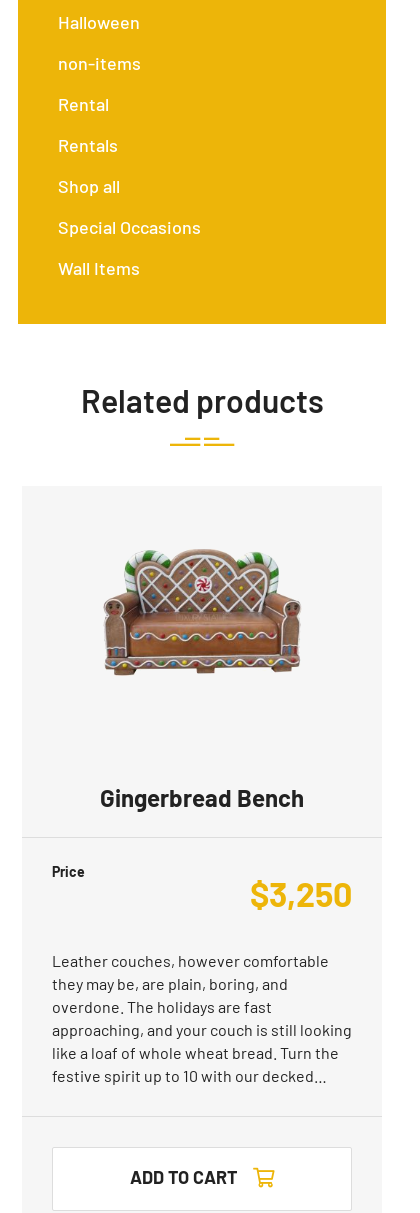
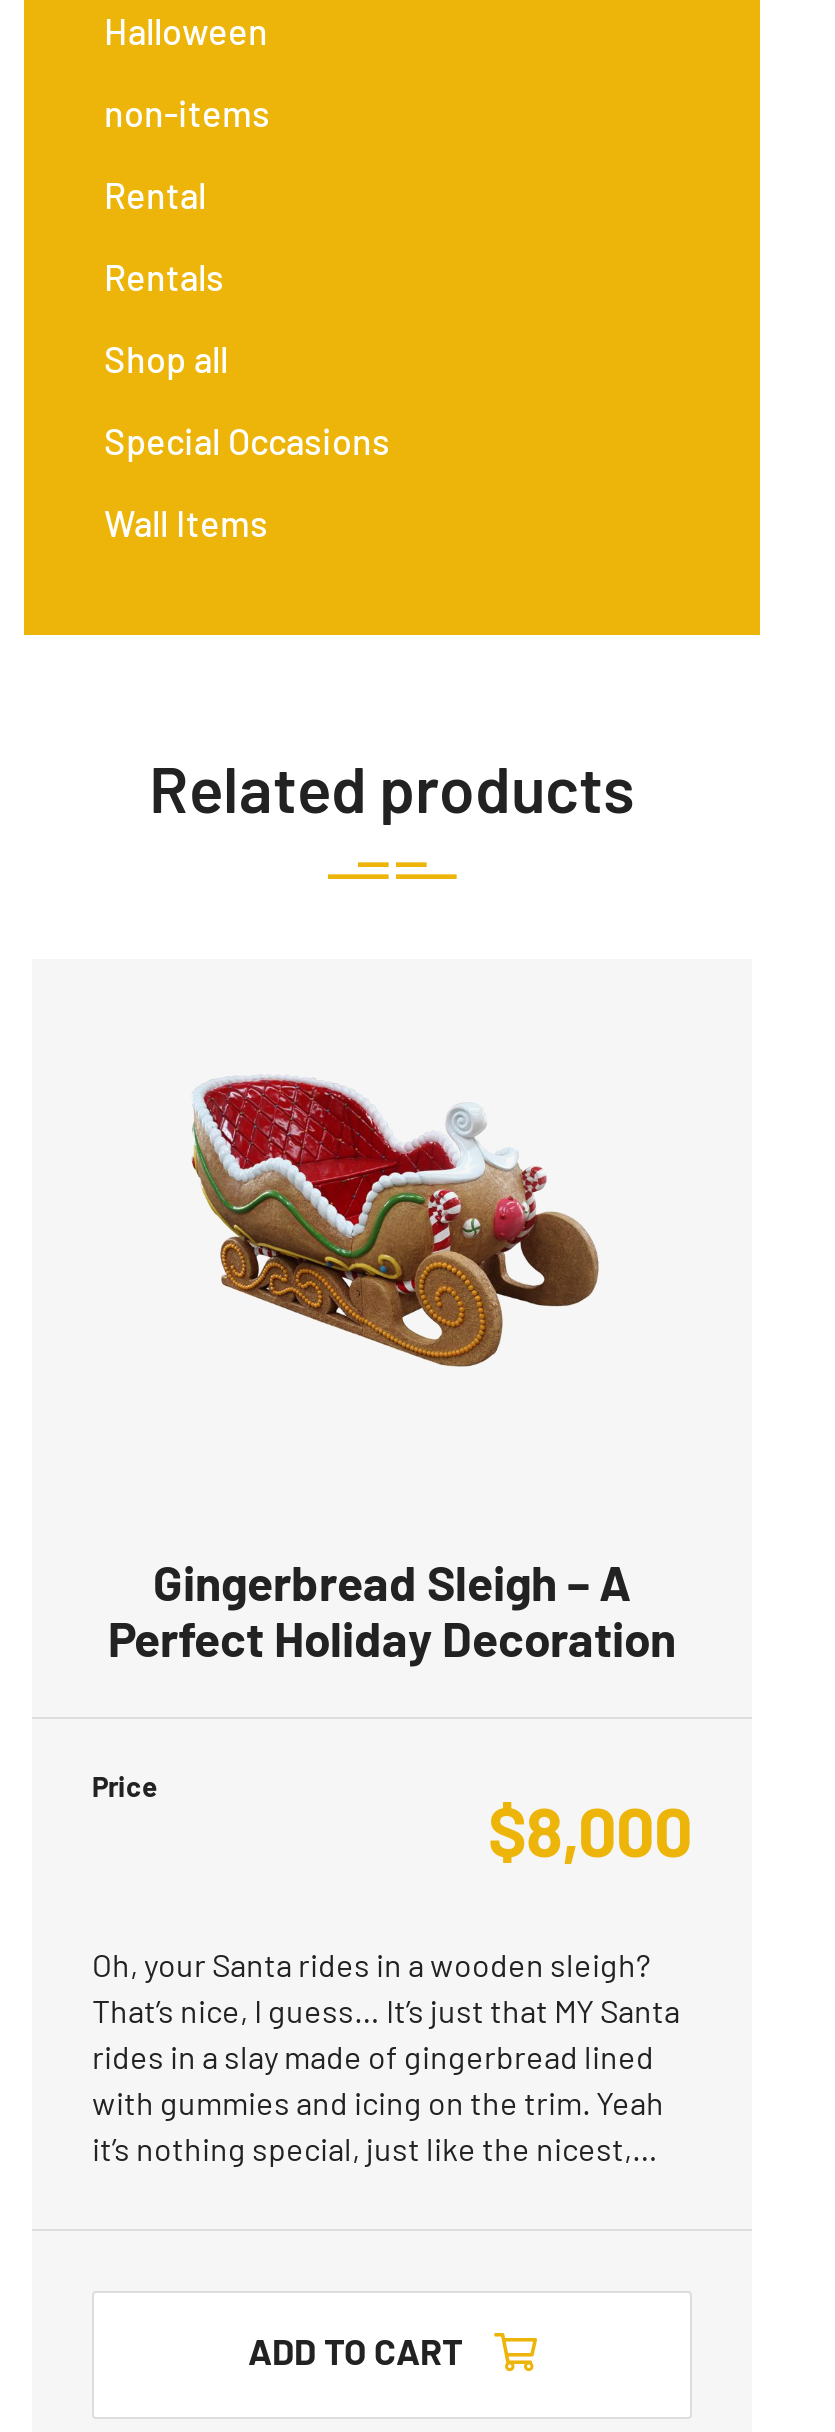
- [image]
+ [image]

- Gingerbread Bench
+ Gingerbread Sleigh – A
+ Perfect Holiday Decoration

moved down: Price

- $3,250
+ $8,000

- Leather couches, however comfortable
- they may be, are plain, boring, and
- overdone. The holidays are fast
- approaching, and your couch is still looking
- like a loaf of whole wheat bread. Turn the
- festive spirit up to 10 with our decked…
+ Oh, your Santa rides in a wooden sleigh?
+ That’s nice, I guess… It’s just that MY Santa
+ rides in a slay made of gingerbread lined
+ with gummies and icing on the trim. Yeah
+ it’s nothing special, just like the nicest,…
